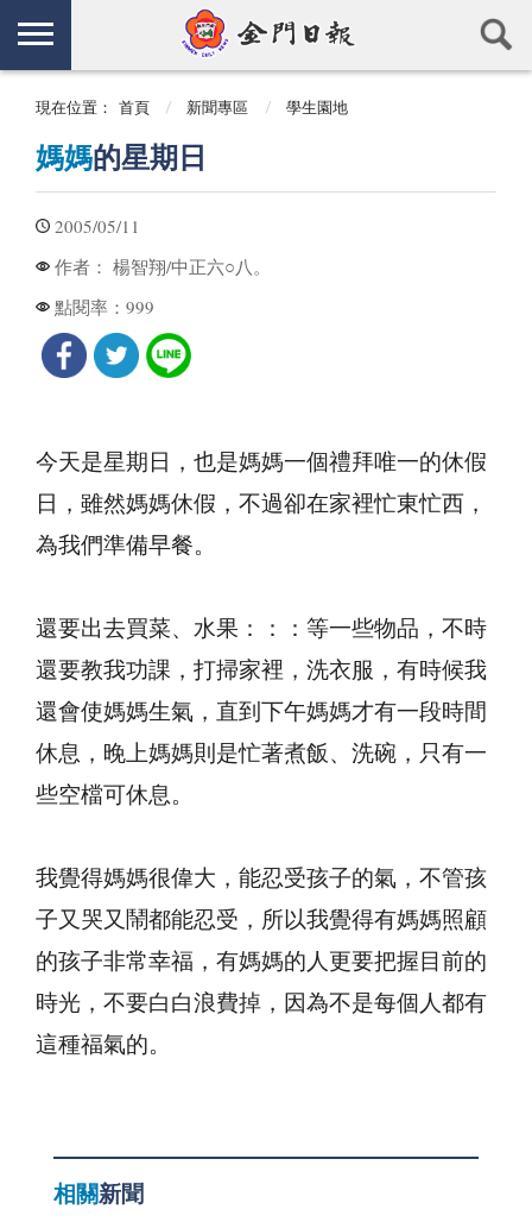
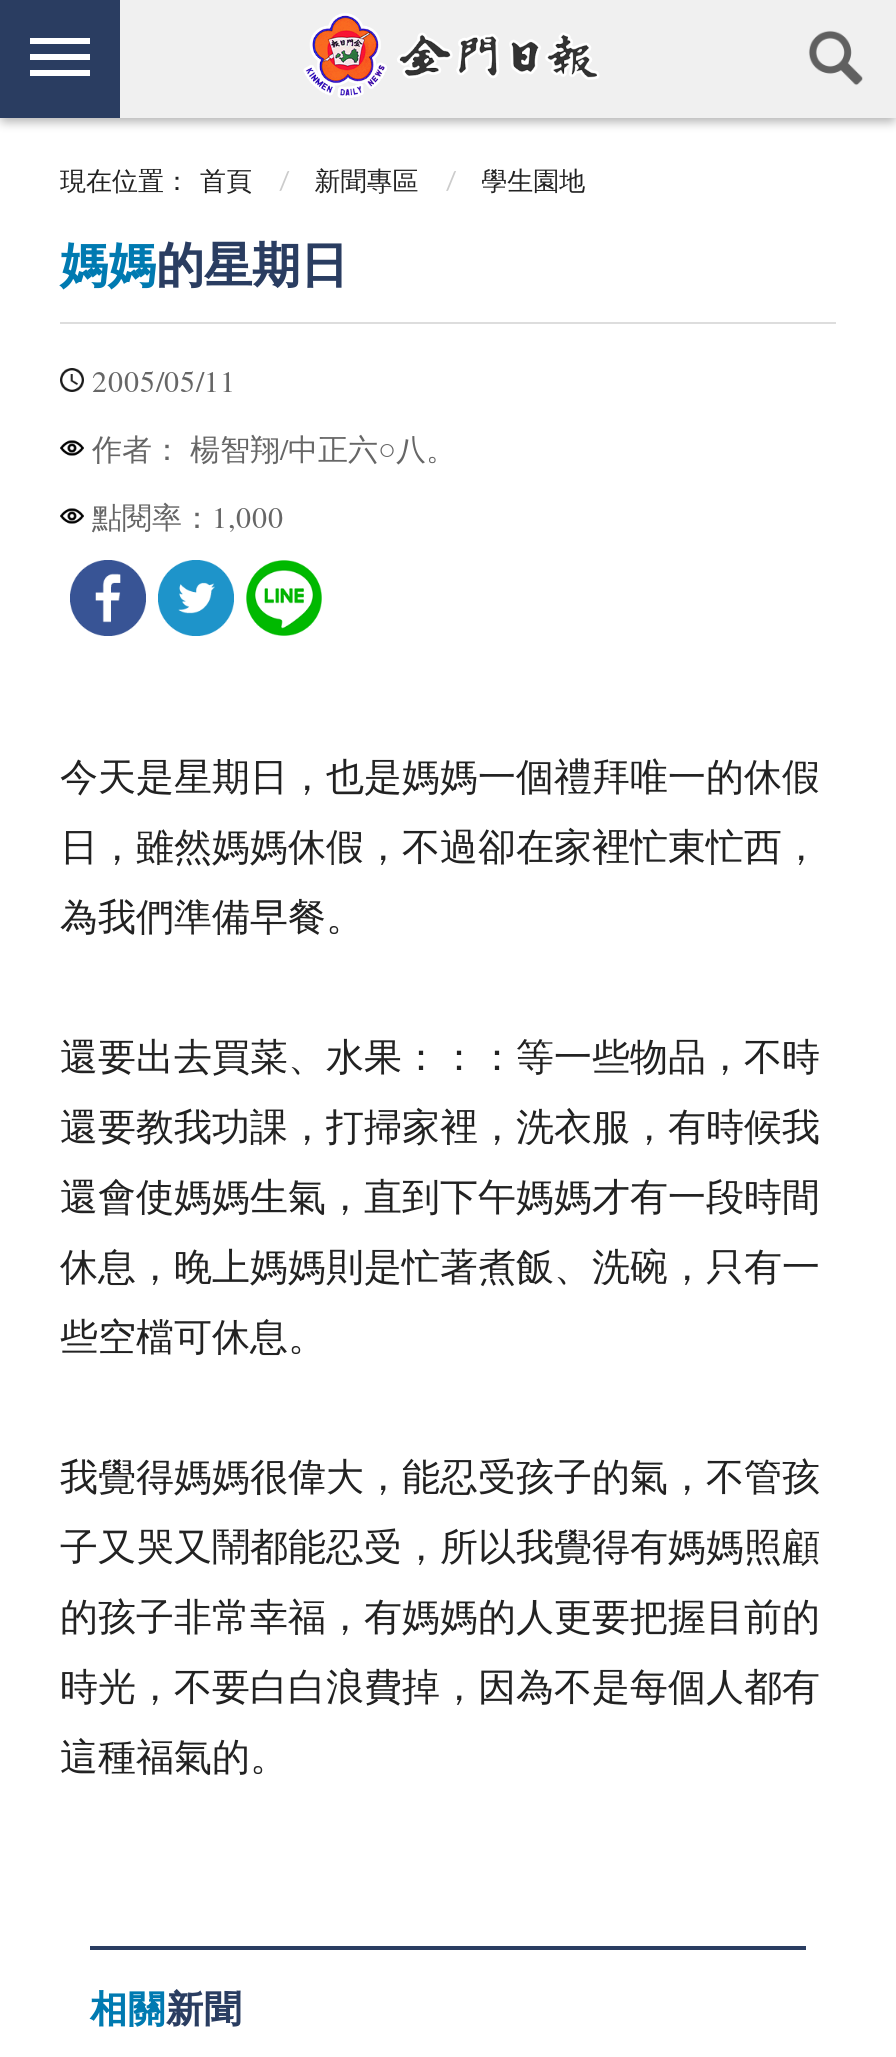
- 點閱率：999
+ 點閱率：1,000
